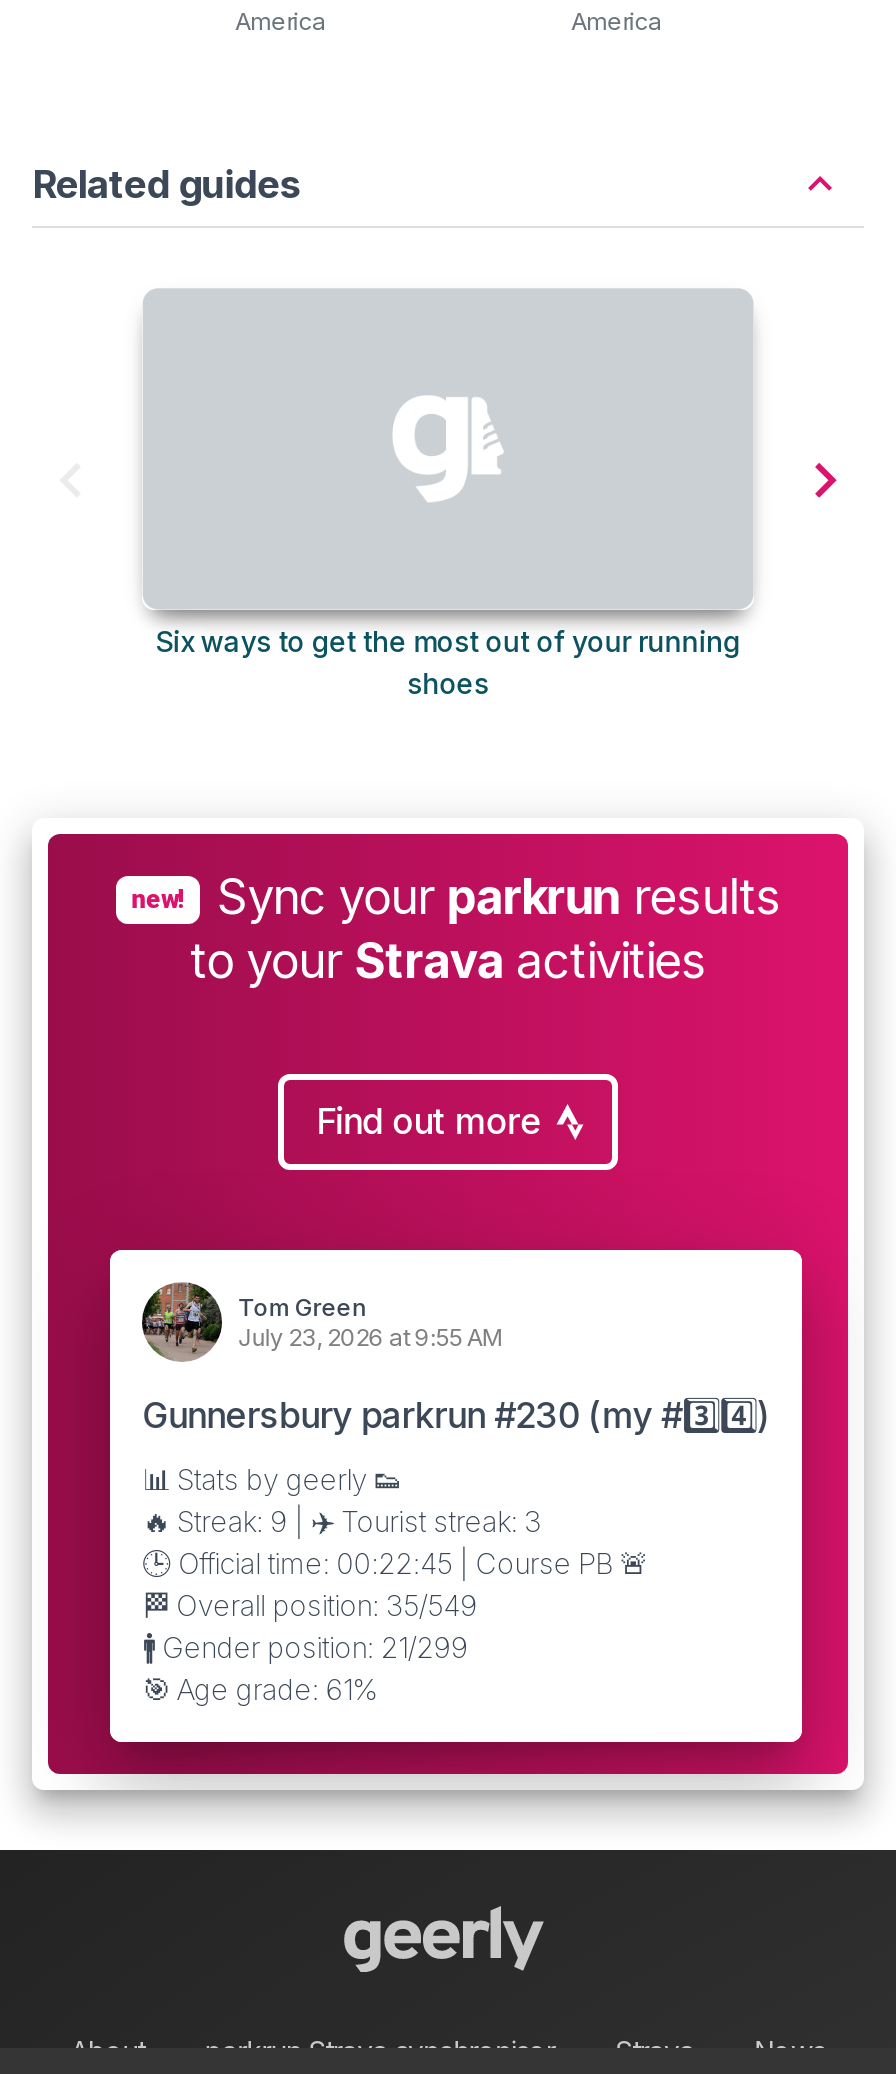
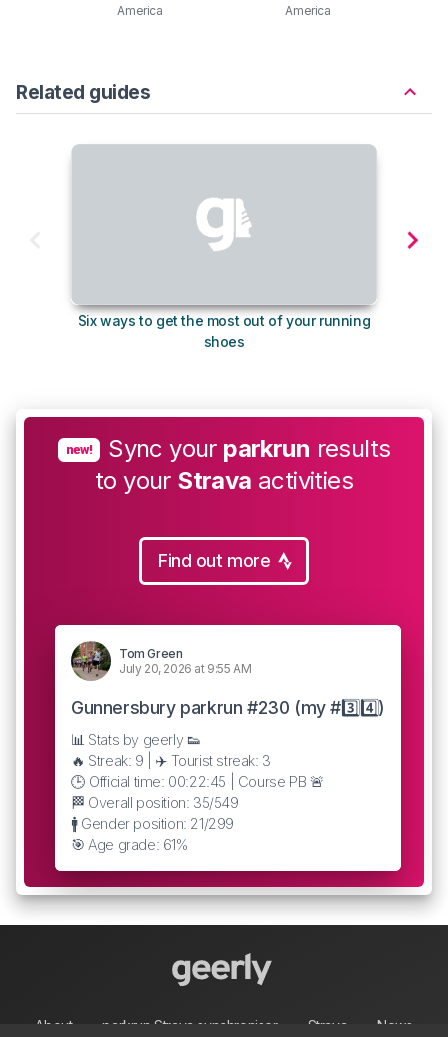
- July 23, 2026 at 9:55 AM
+ July 20, 2026 at 9:55 AM
